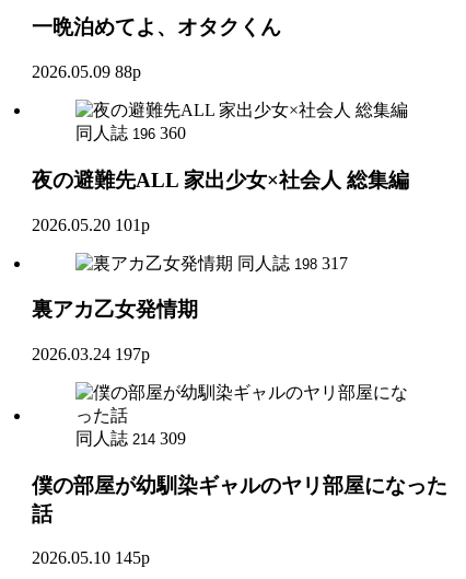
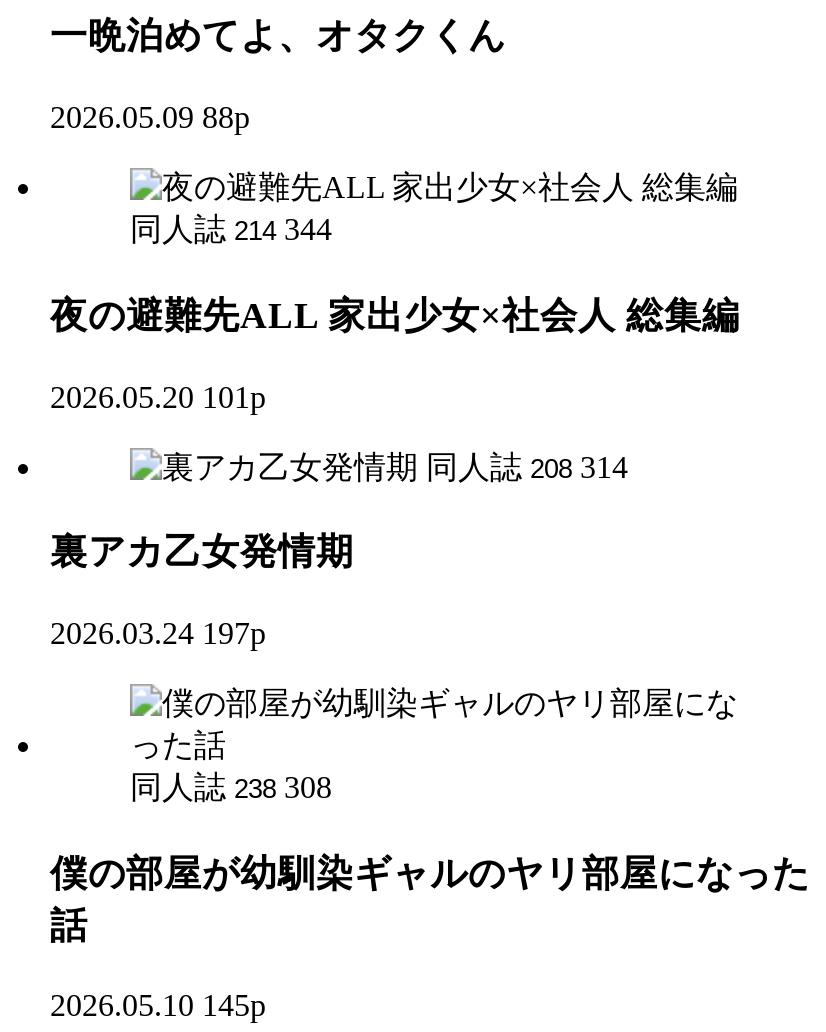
- 同人誌 196 360
+ 同人誌 214 344

- 同人誌 198 317
+ 同人誌 208 314

- 同人誌 214 309
+ 同人誌 238 308
